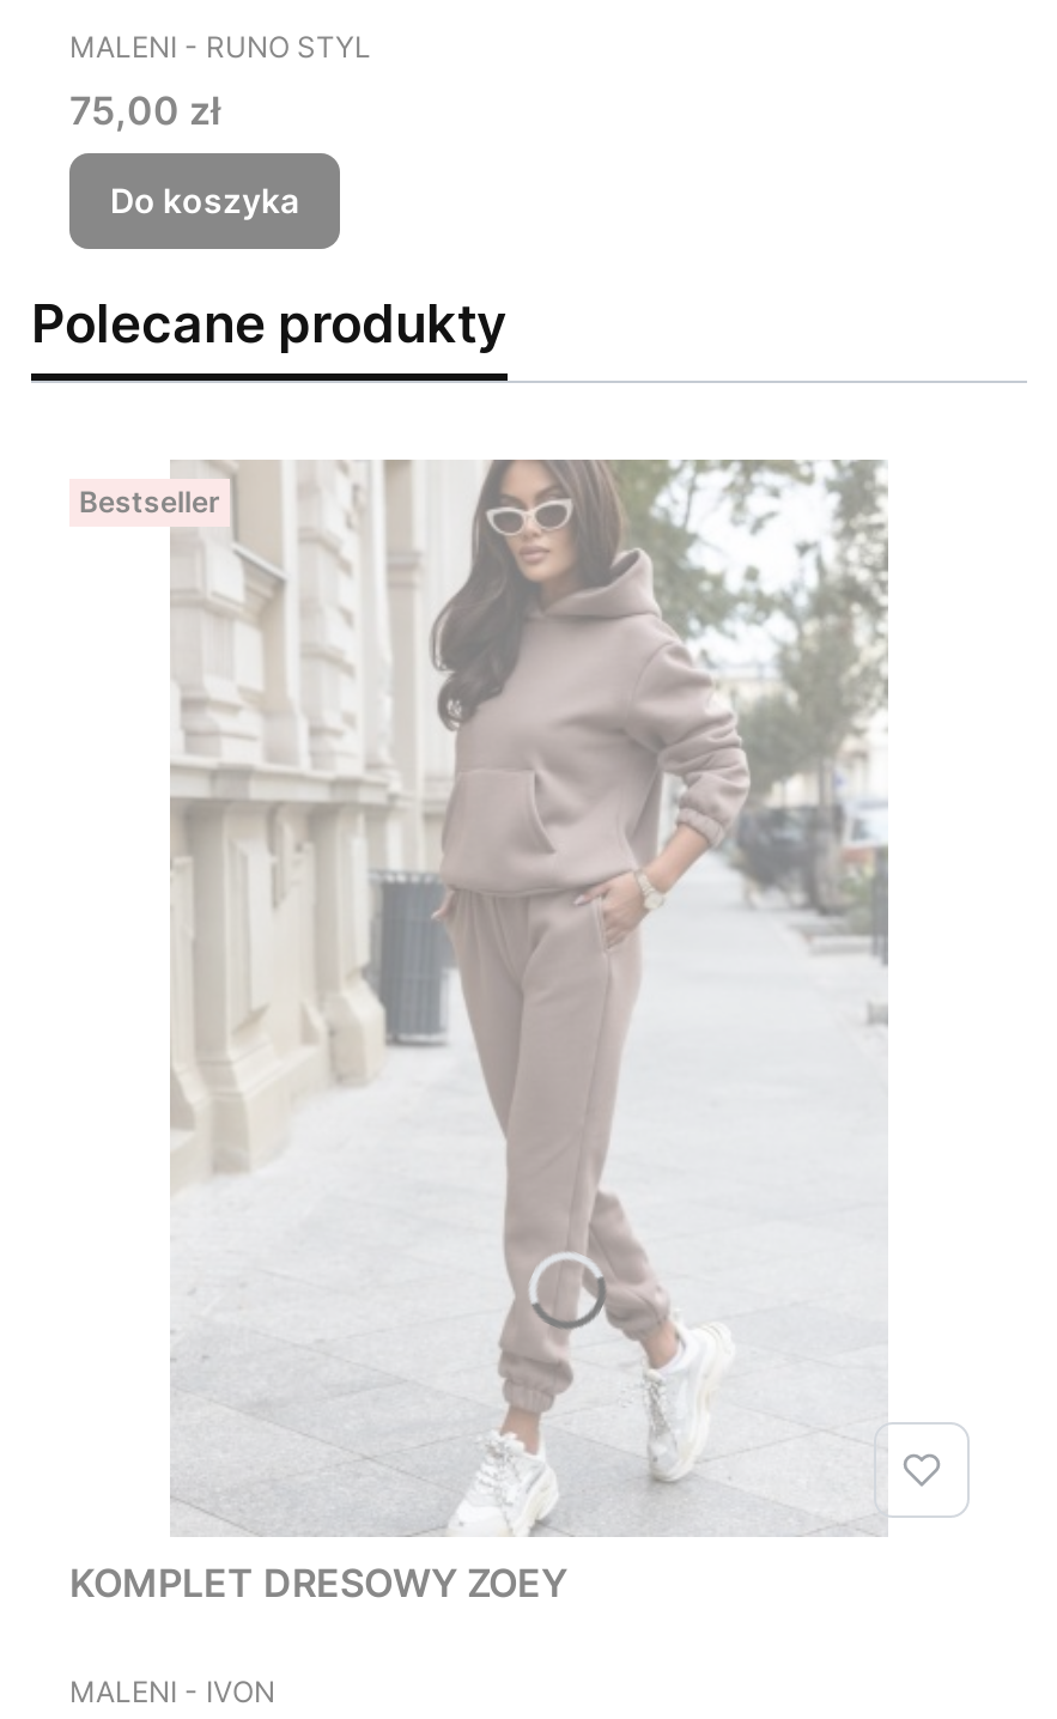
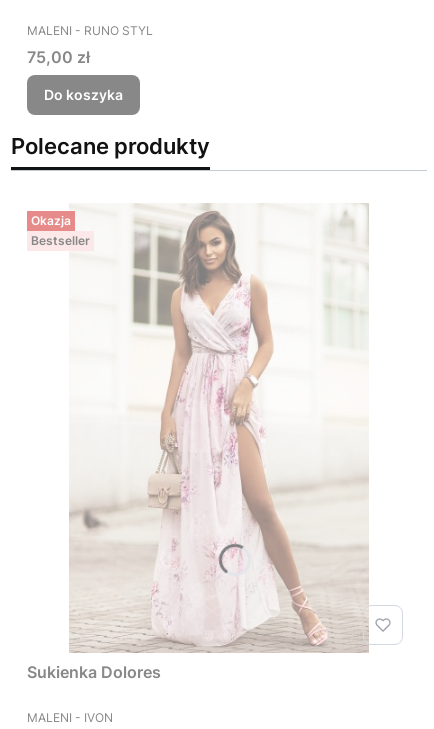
+ Okazja

- [image]
- KOMPLET DRESOWY ZOEY
+ [image]
+ Sukienka Dolores

moved down: Bestseller
